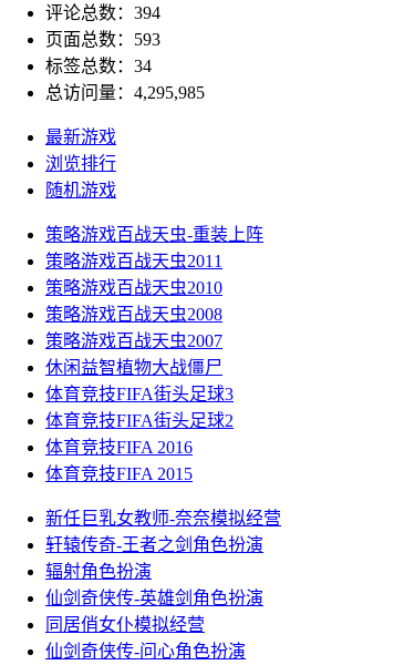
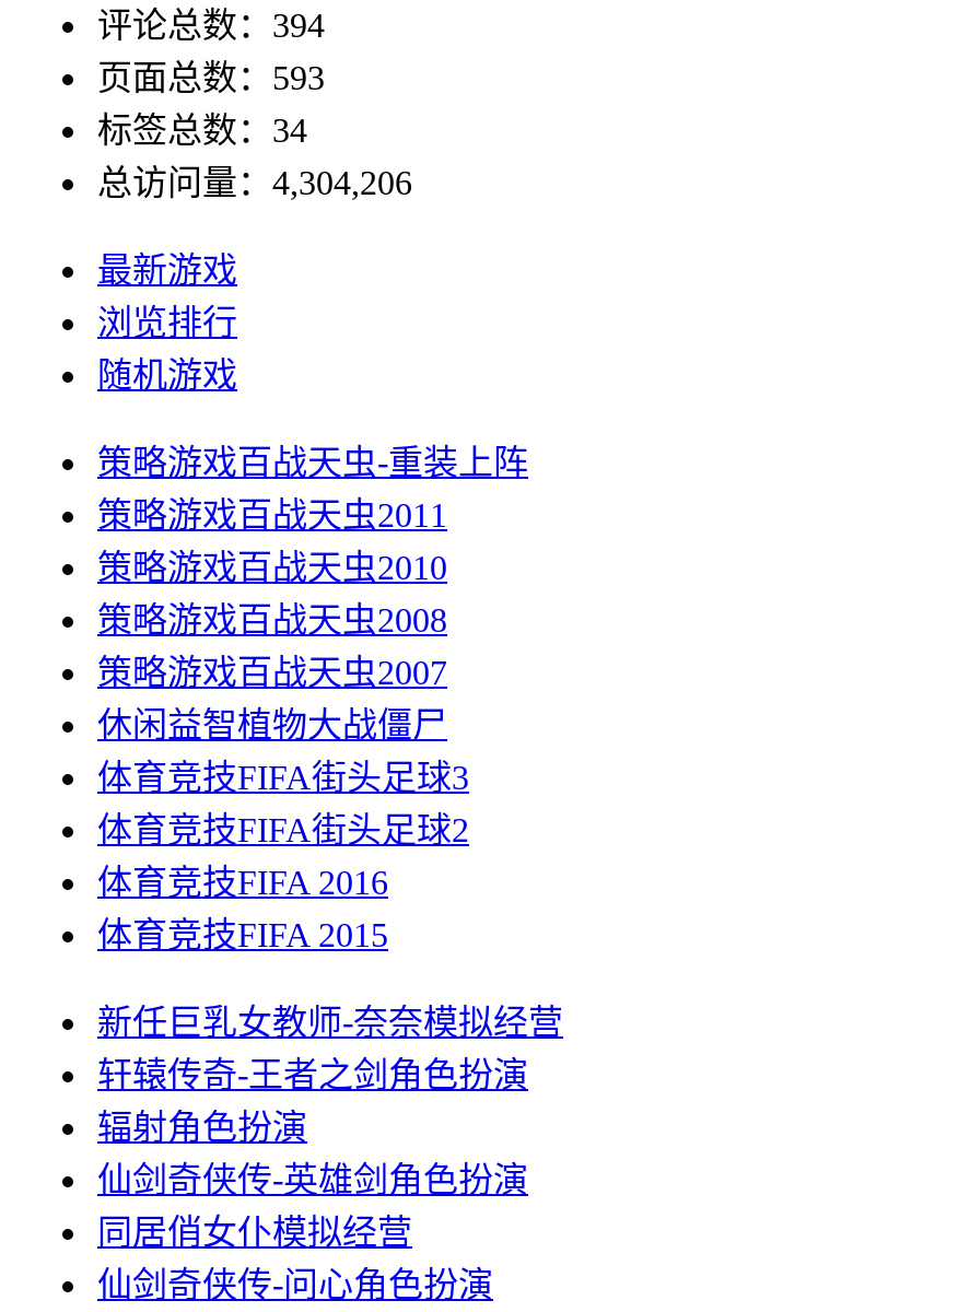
- 总访问量：4,295,985
+ 总访问量：4,304,206
